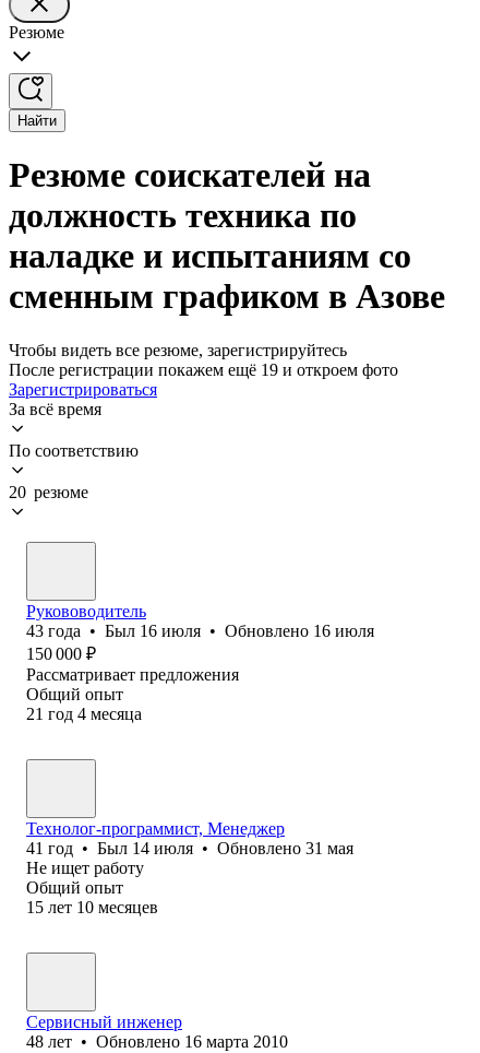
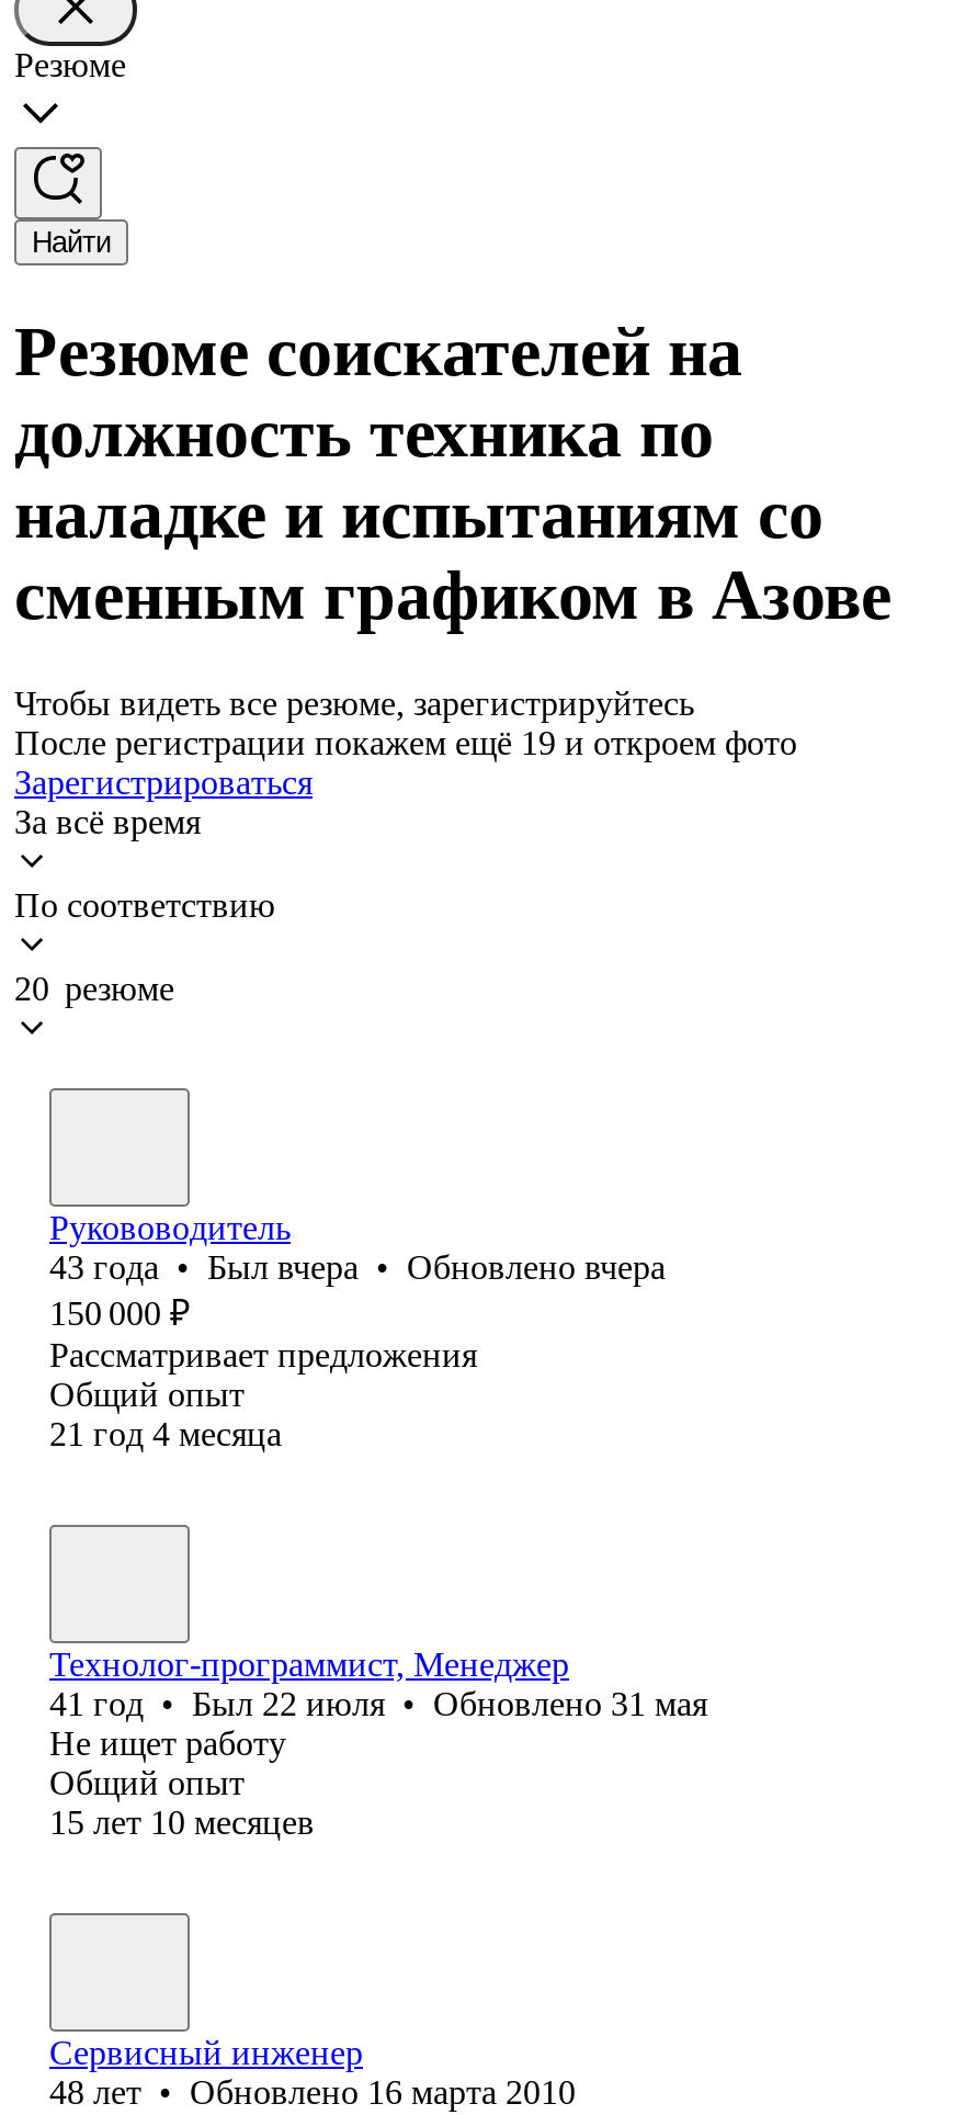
- 43 года • Был 16 июля • Обновлено 16 июля
+ 43 года • Был вчера • Обновлено вчера

- 41 год • Был 14 июля • Обновлено 31 мая
+ 41 год • Был 22 июля • Обновлено 31 мая
